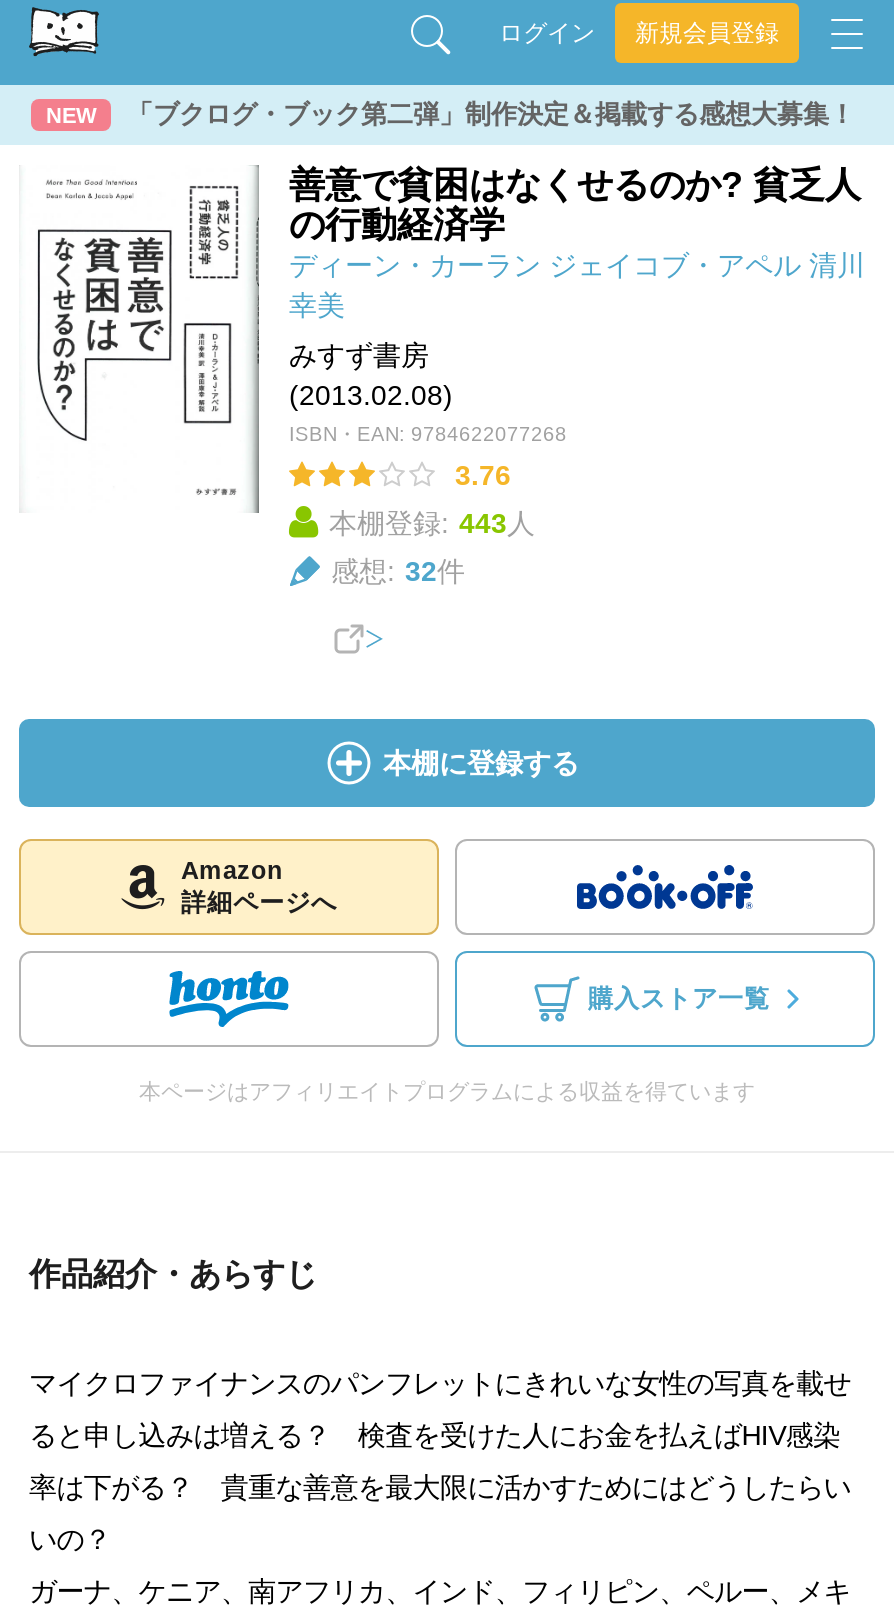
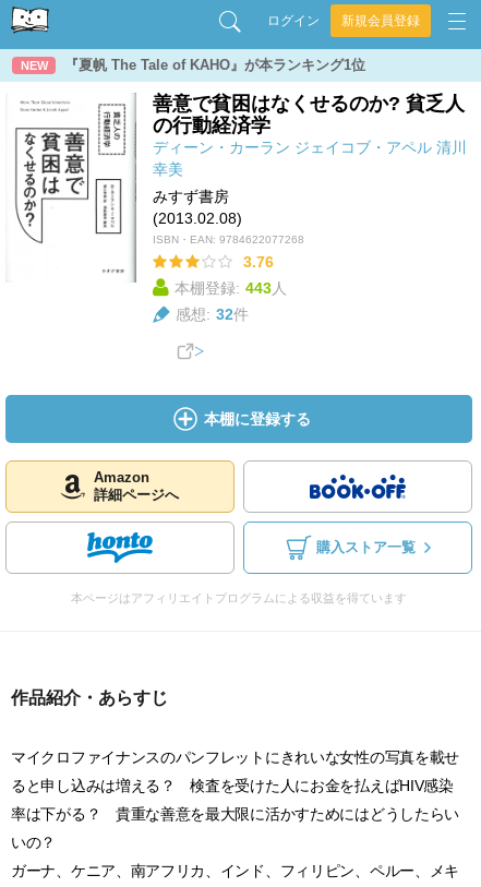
- 「ブクログ・ブック第二弾」制作決定＆掲載する感想大募集！
+ 『夏帆 The Tale of KAHO』が本ランキング1位
